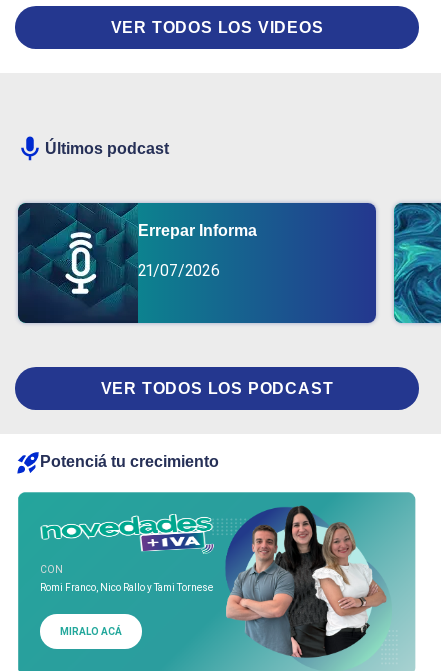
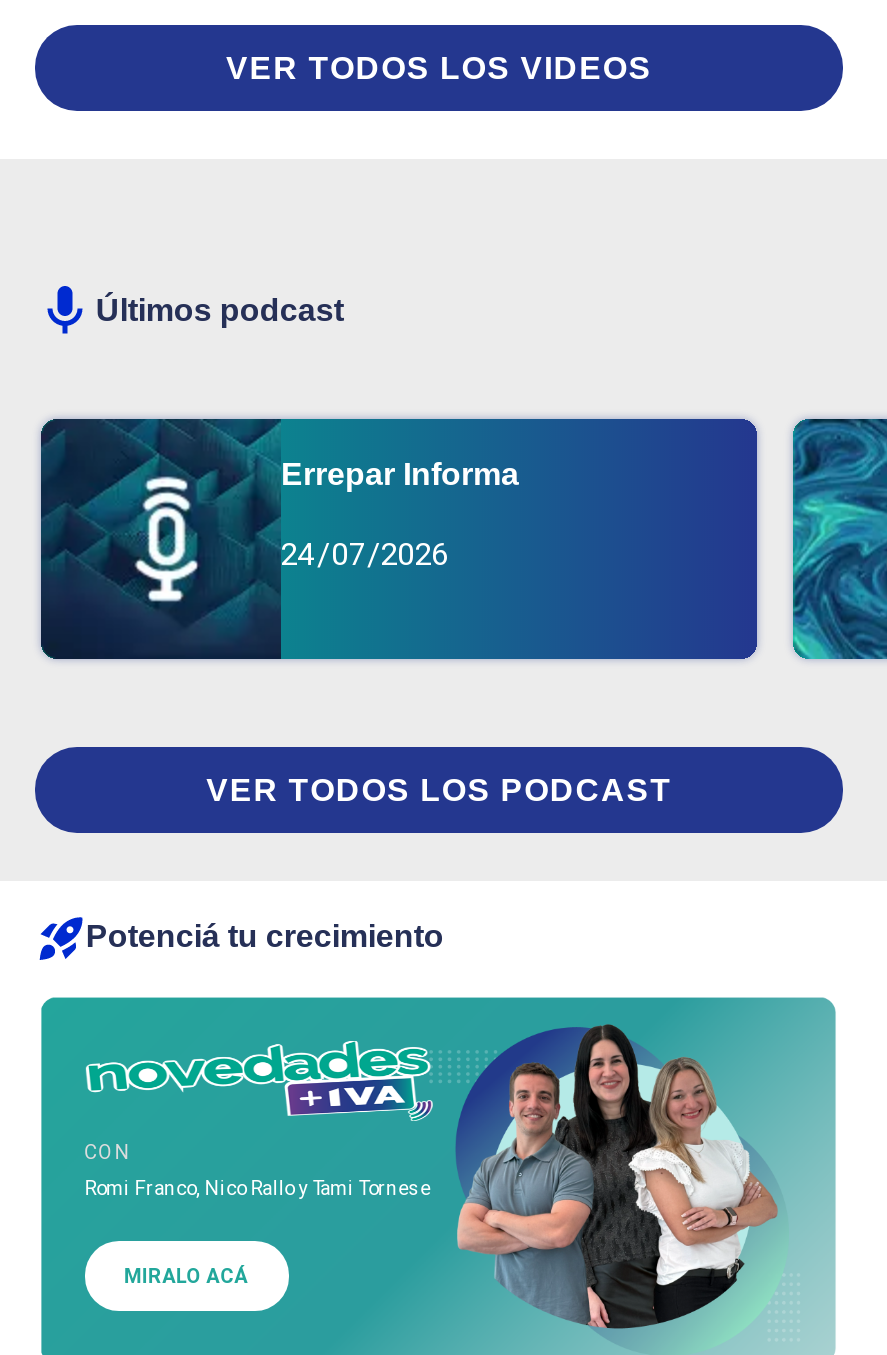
- 21/07/2026
+ 24/07/2026
